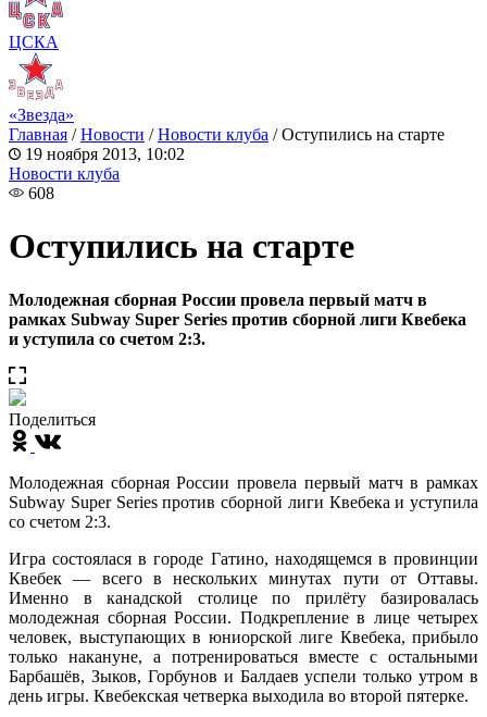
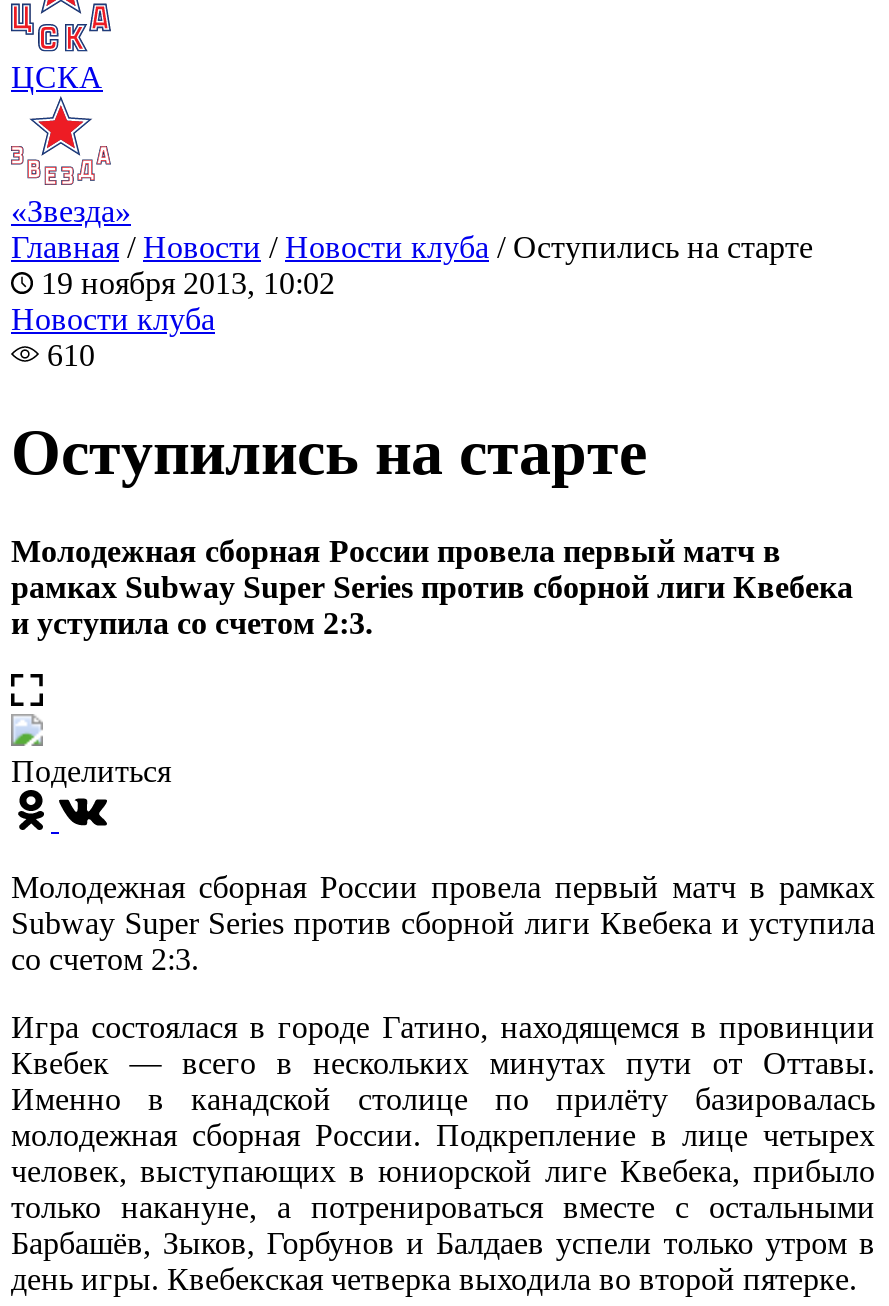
- 608
+ 610
